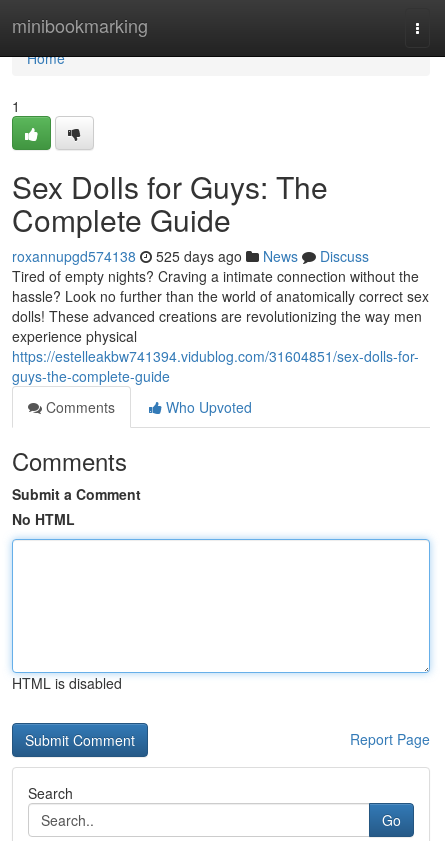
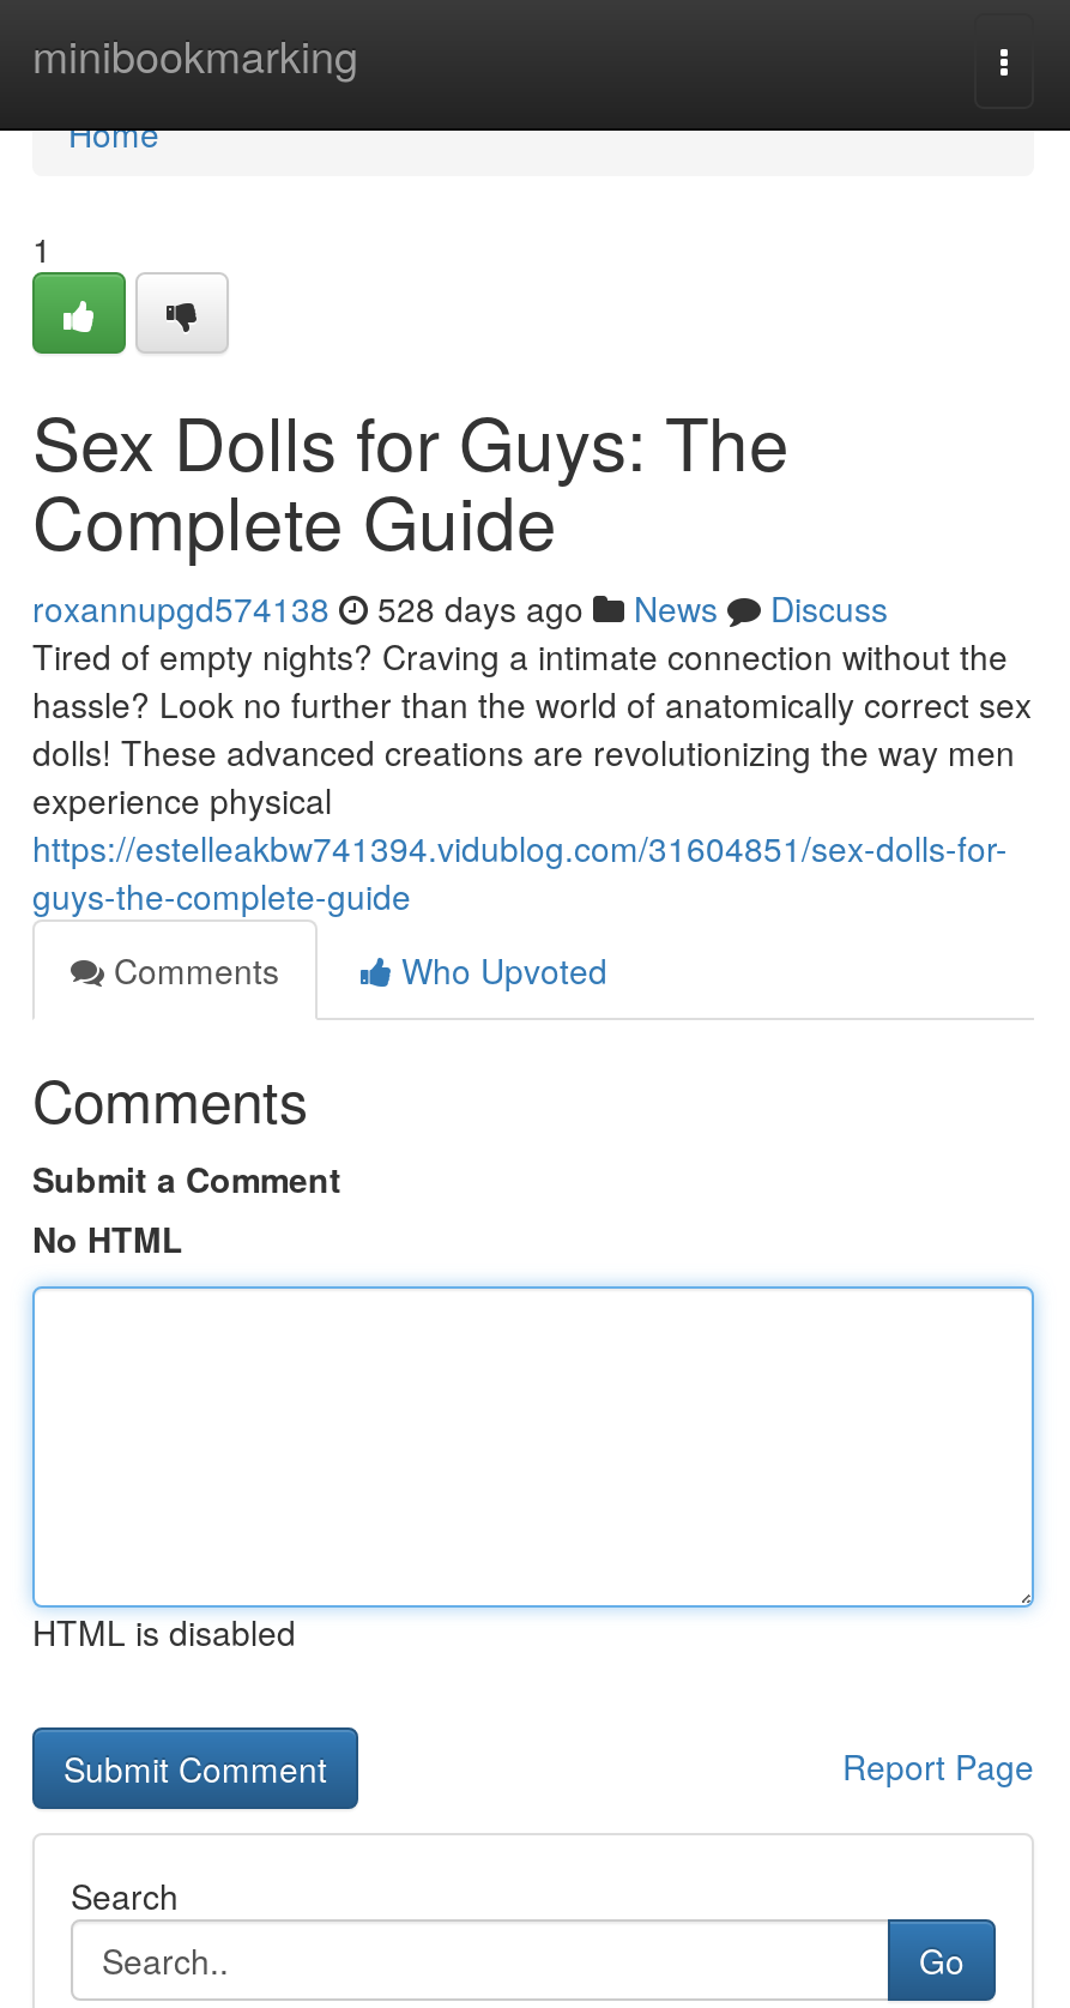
- roxannupgd574138 525 days ago News Discuss
+ roxannupgd574138 528 days ago News Discuss
